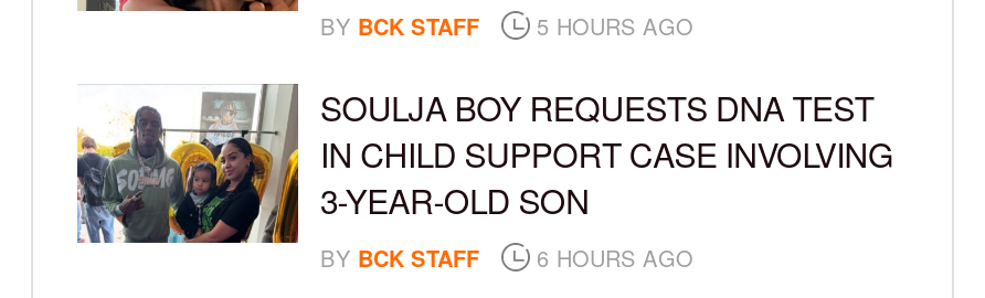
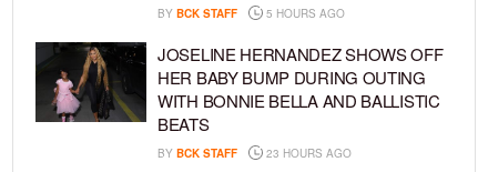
- [image]
- SOULJA BOY REQUESTS DNA TEST
- IN CHILD SUPPORT CASE INVOLVING
- 3-YEAR-OLD SON
+ [image]
+ JOSELINE HERNANDEZ SHOWS OFF
+ HER BABY BUMP DURING OUTING
+ WITH BONNIE BELLA AND BALLISTIC
+ BEATS

- BY BCK STAFF 6 HOURS AGO
+ BY BCK STAFF 23 HOURS AGO
